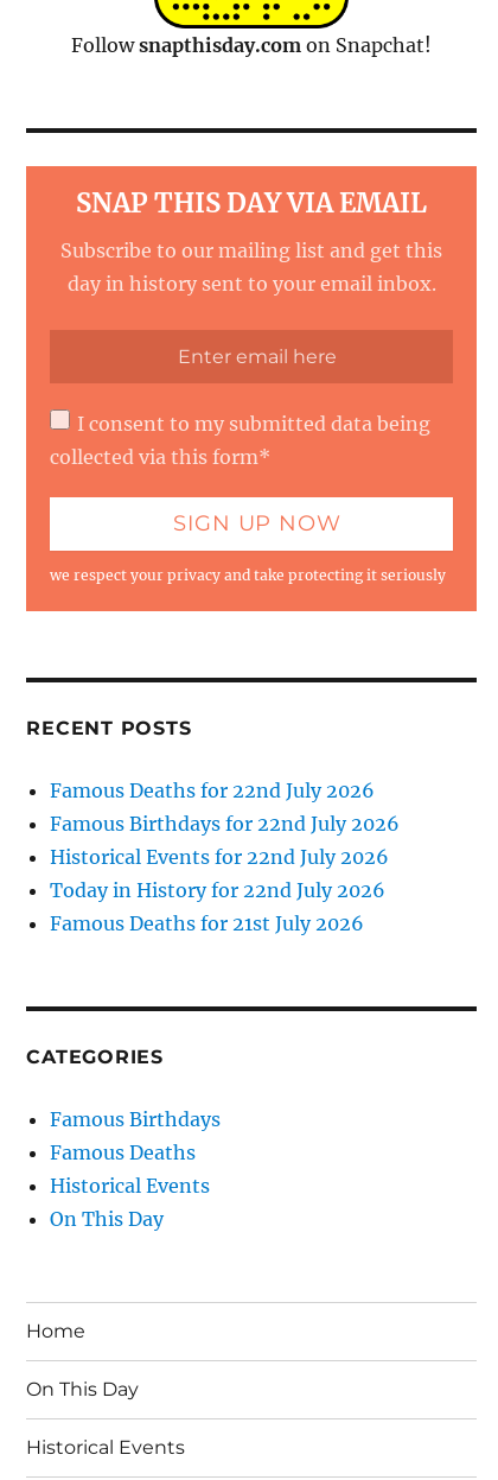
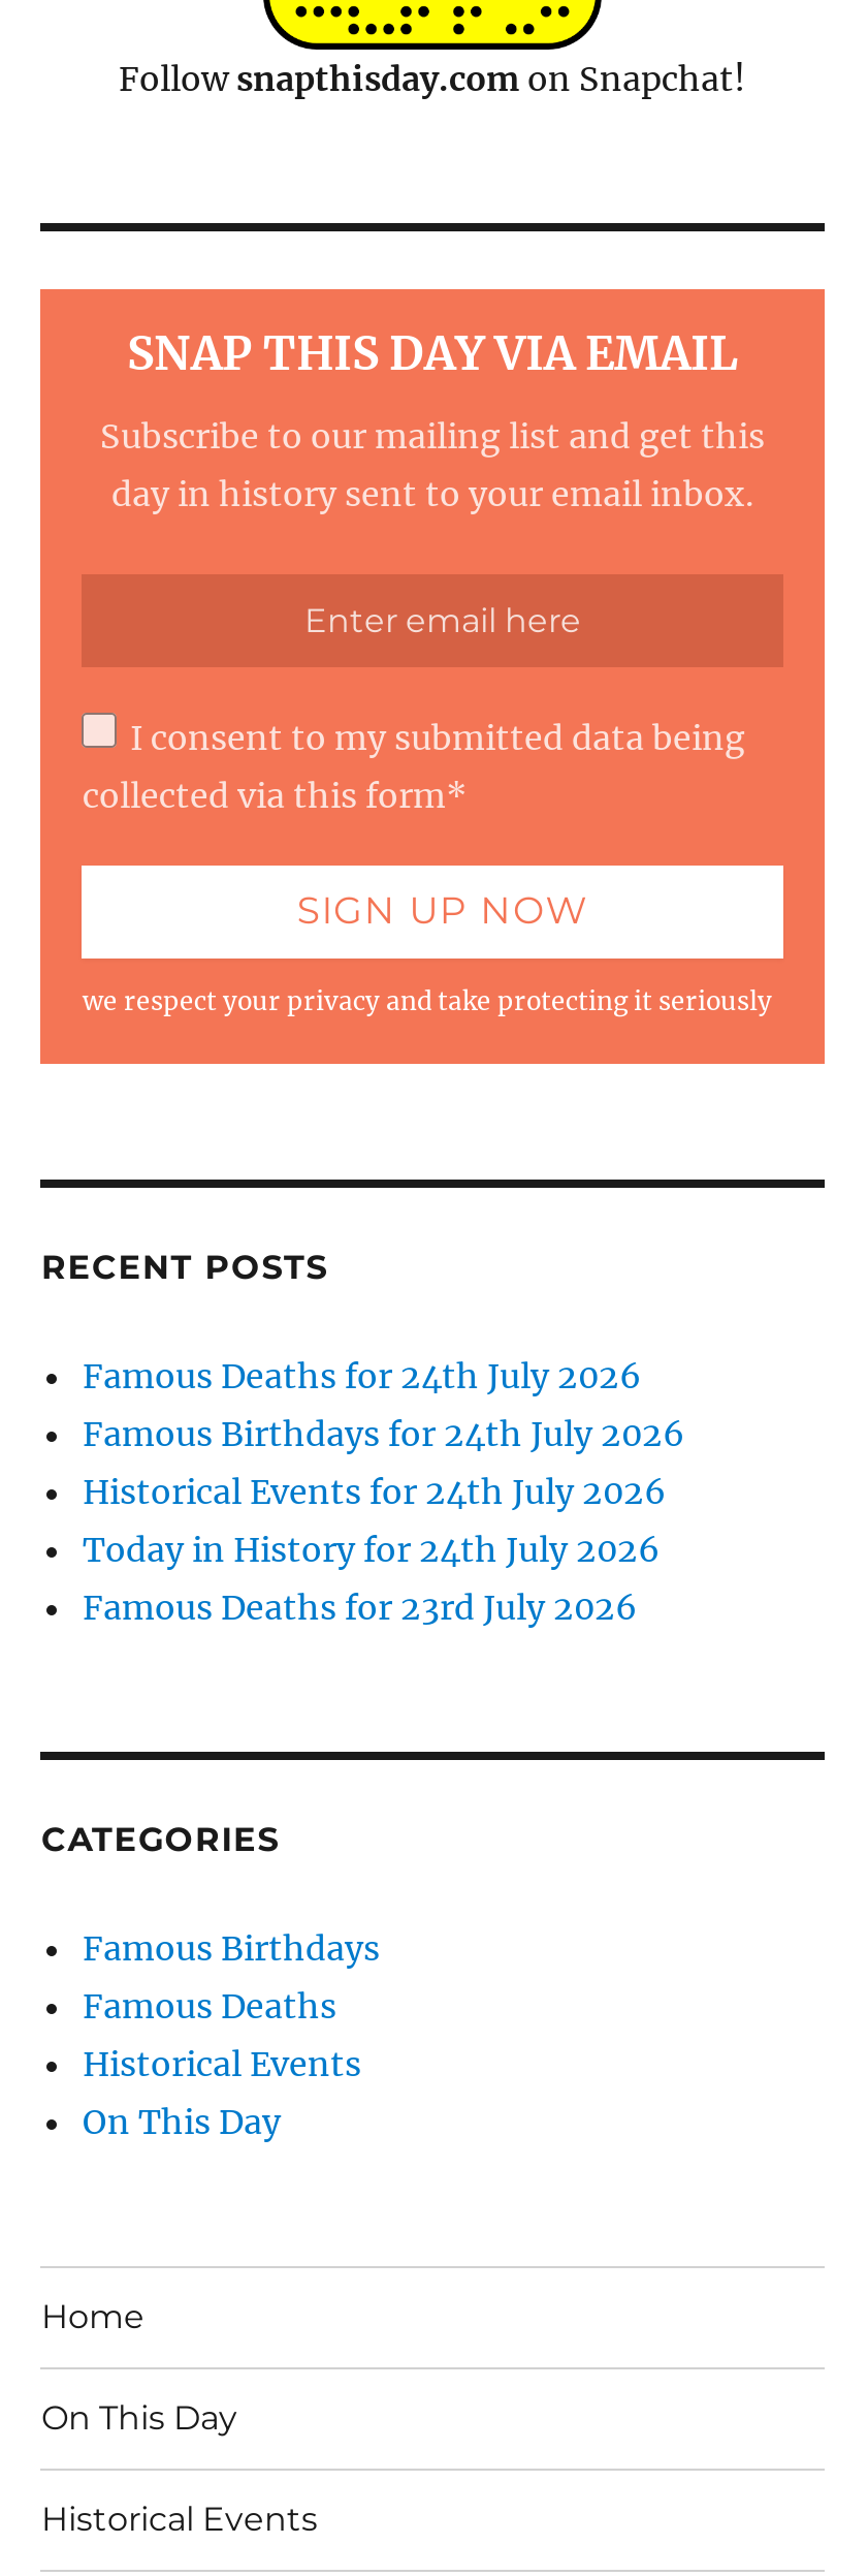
- Famous Deaths for 22nd July 2026
+ Famous Deaths for 24th July 2026

- Famous Birthdays for 22nd July 2026
+ Famous Birthdays for 24th July 2026

- Historical Events for 22nd July 2026
+ Historical Events for 24th July 2026

- Today in History for 22nd July 2026
+ Today in History for 24th July 2026

- Famous Deaths for 21st July 2026
+ Famous Deaths for 23rd July 2026
